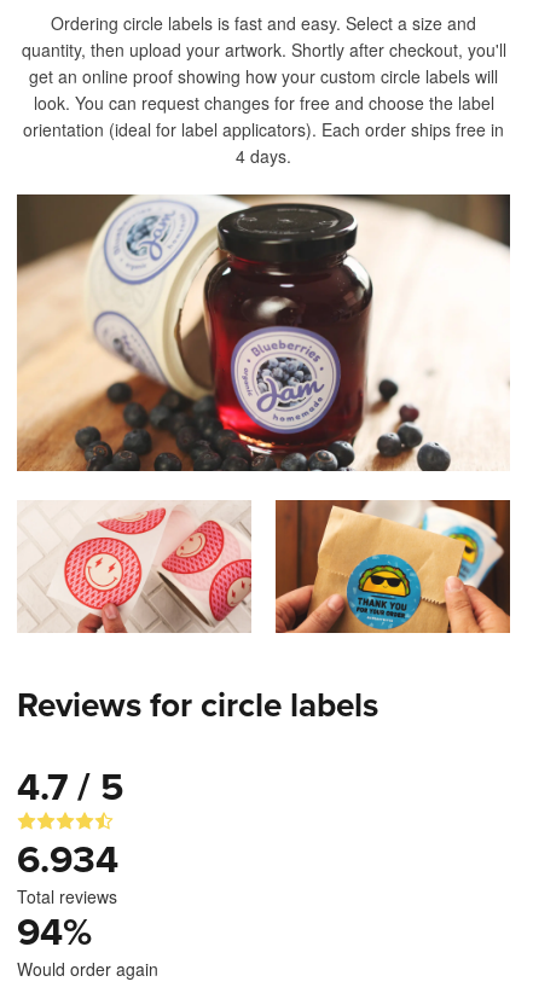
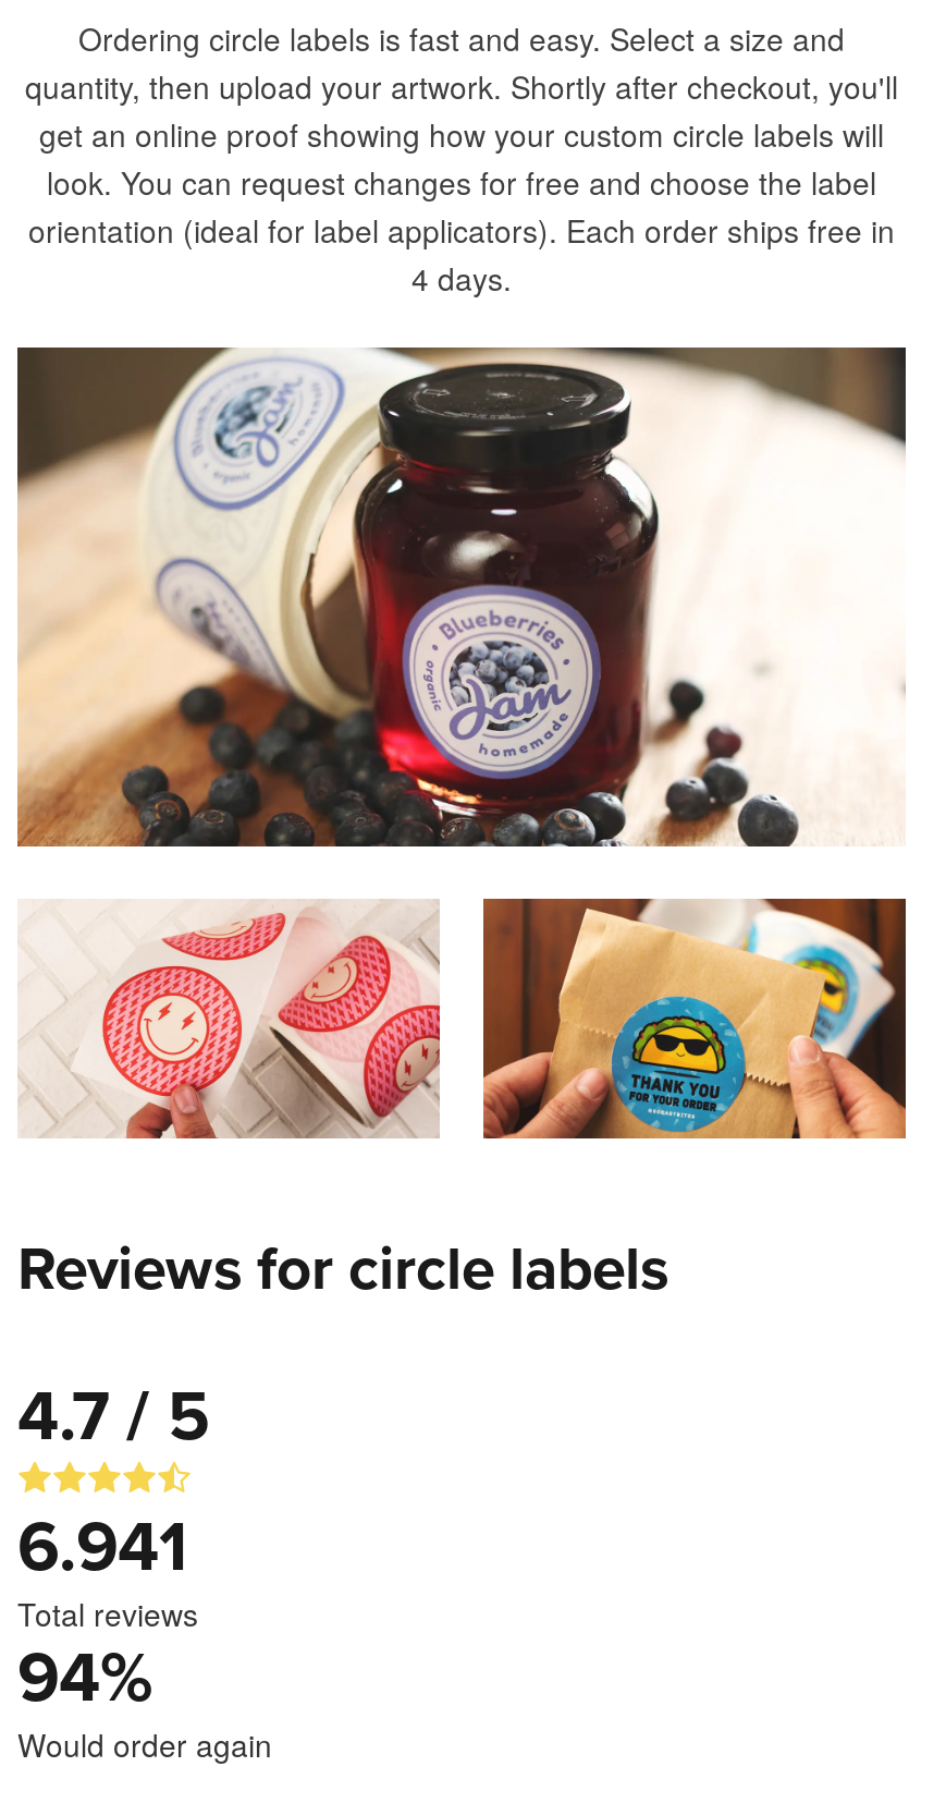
- 6.934
+ 6.941
